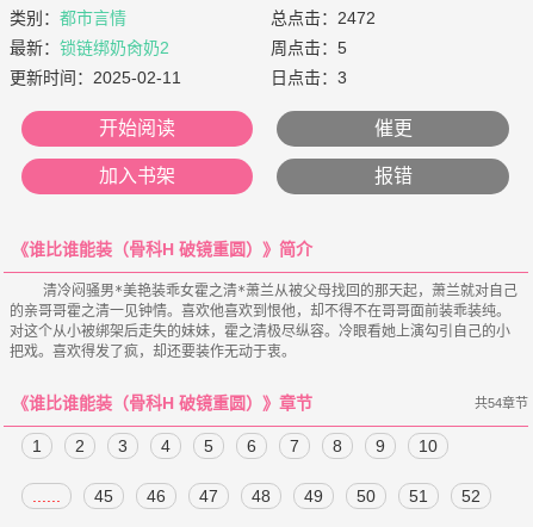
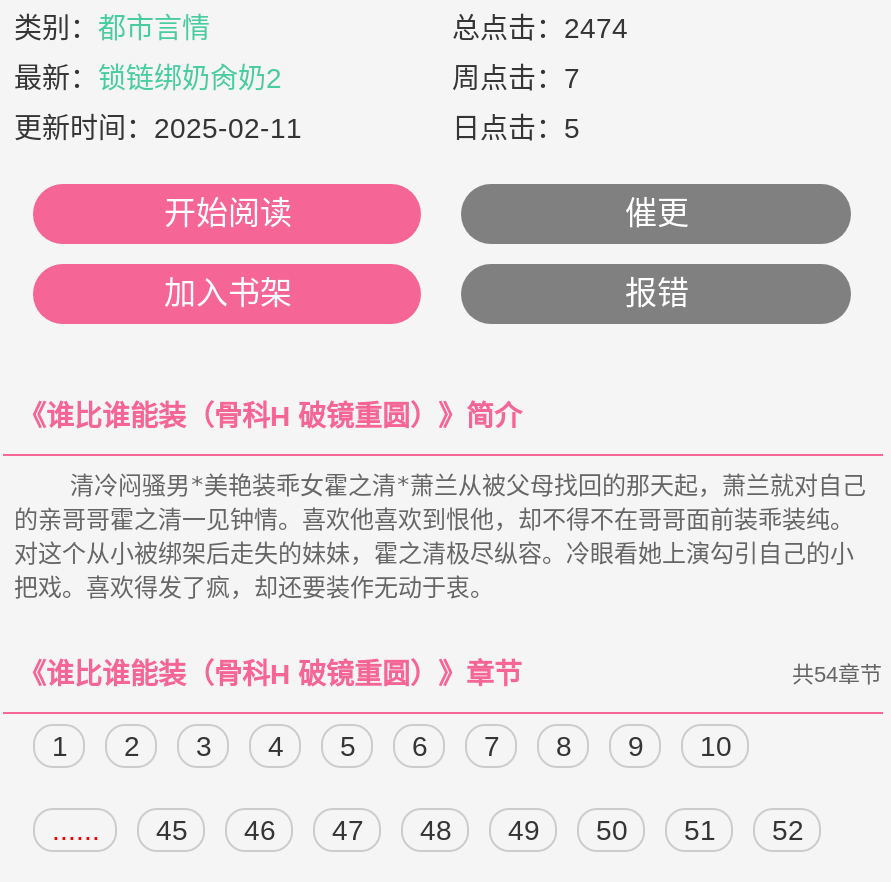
- 总点击：2472
+ 总点击：2474

- 周点击：5
+ 周点击：7

- 日点击：3
+ 日点击：5
